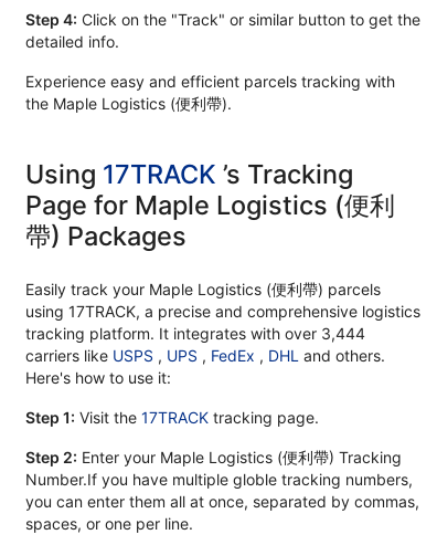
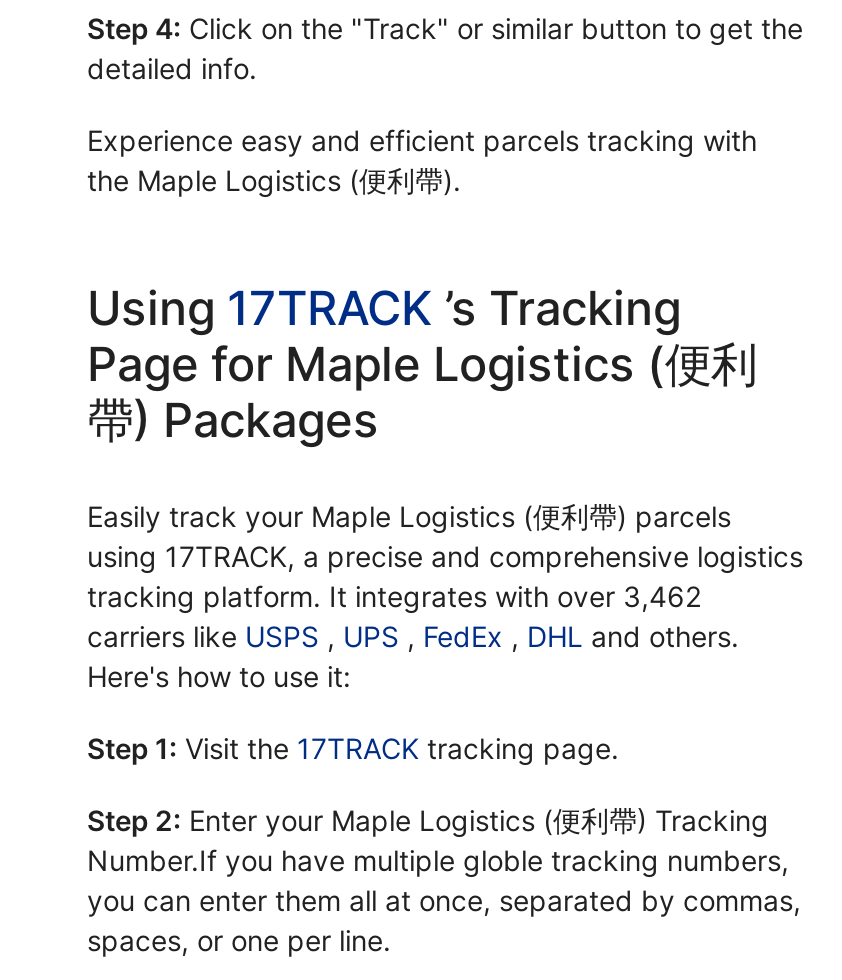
- tracking platform. It integrates with over 3,444
+ tracking platform. It integrates with over 3,462
